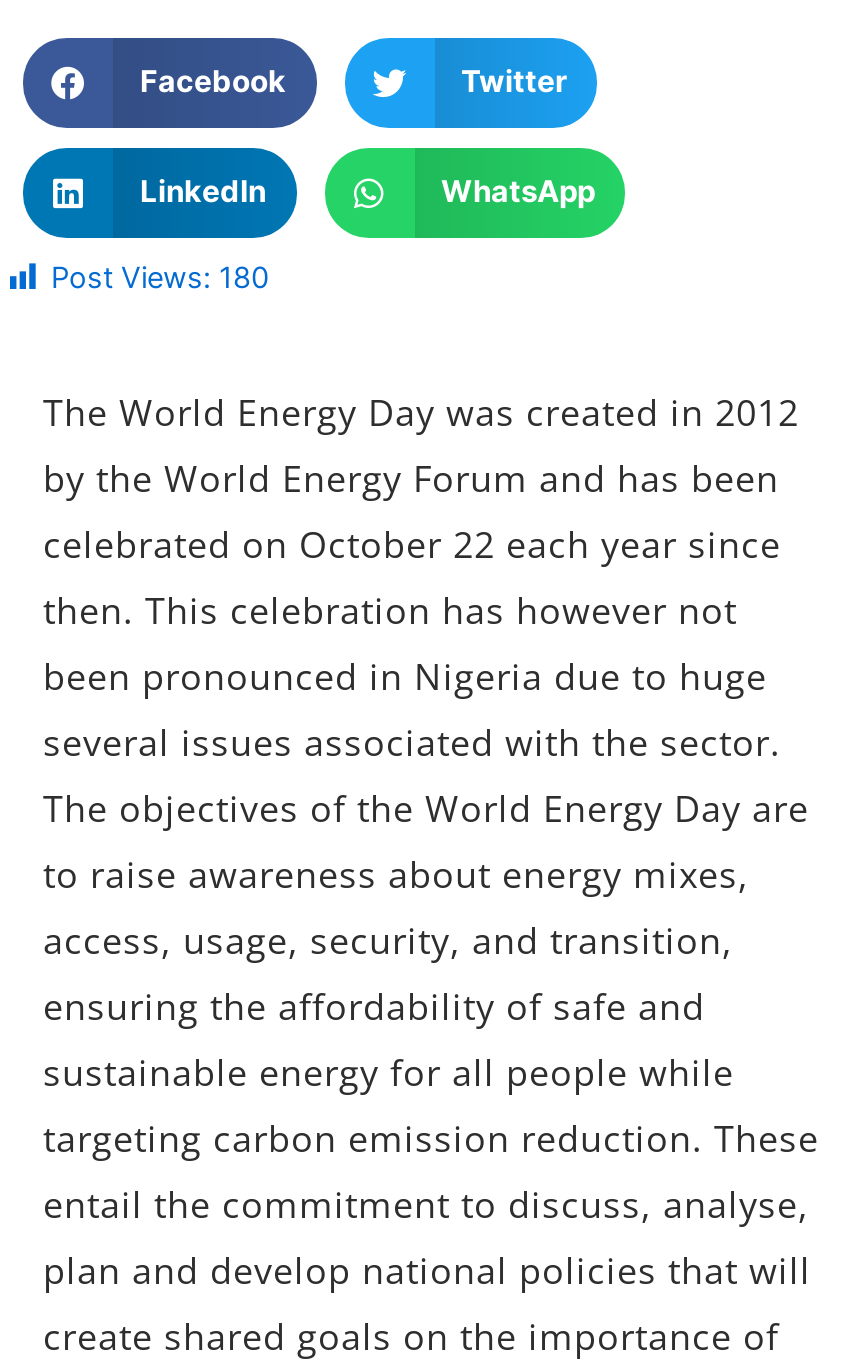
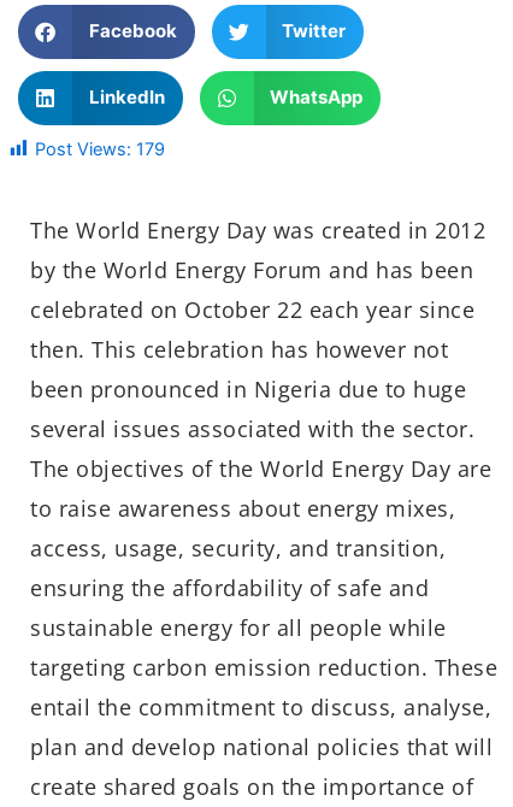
- Post Views: 180
+ Post Views: 179
